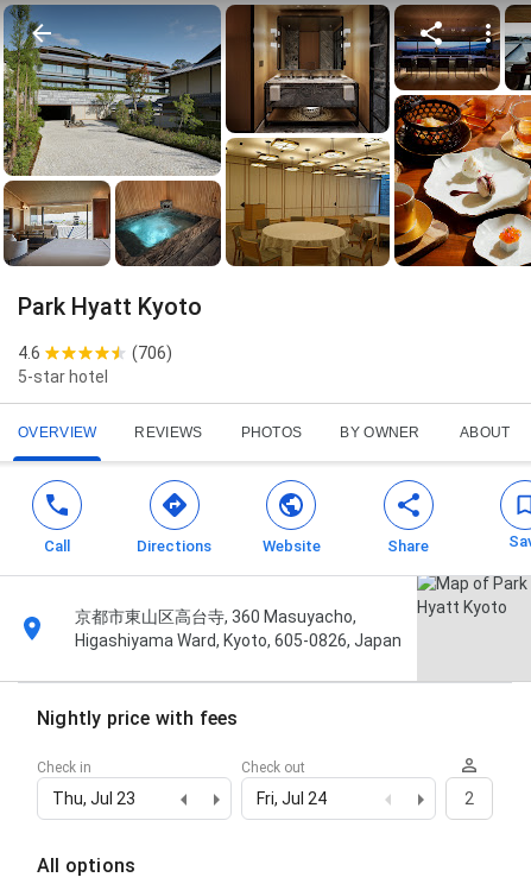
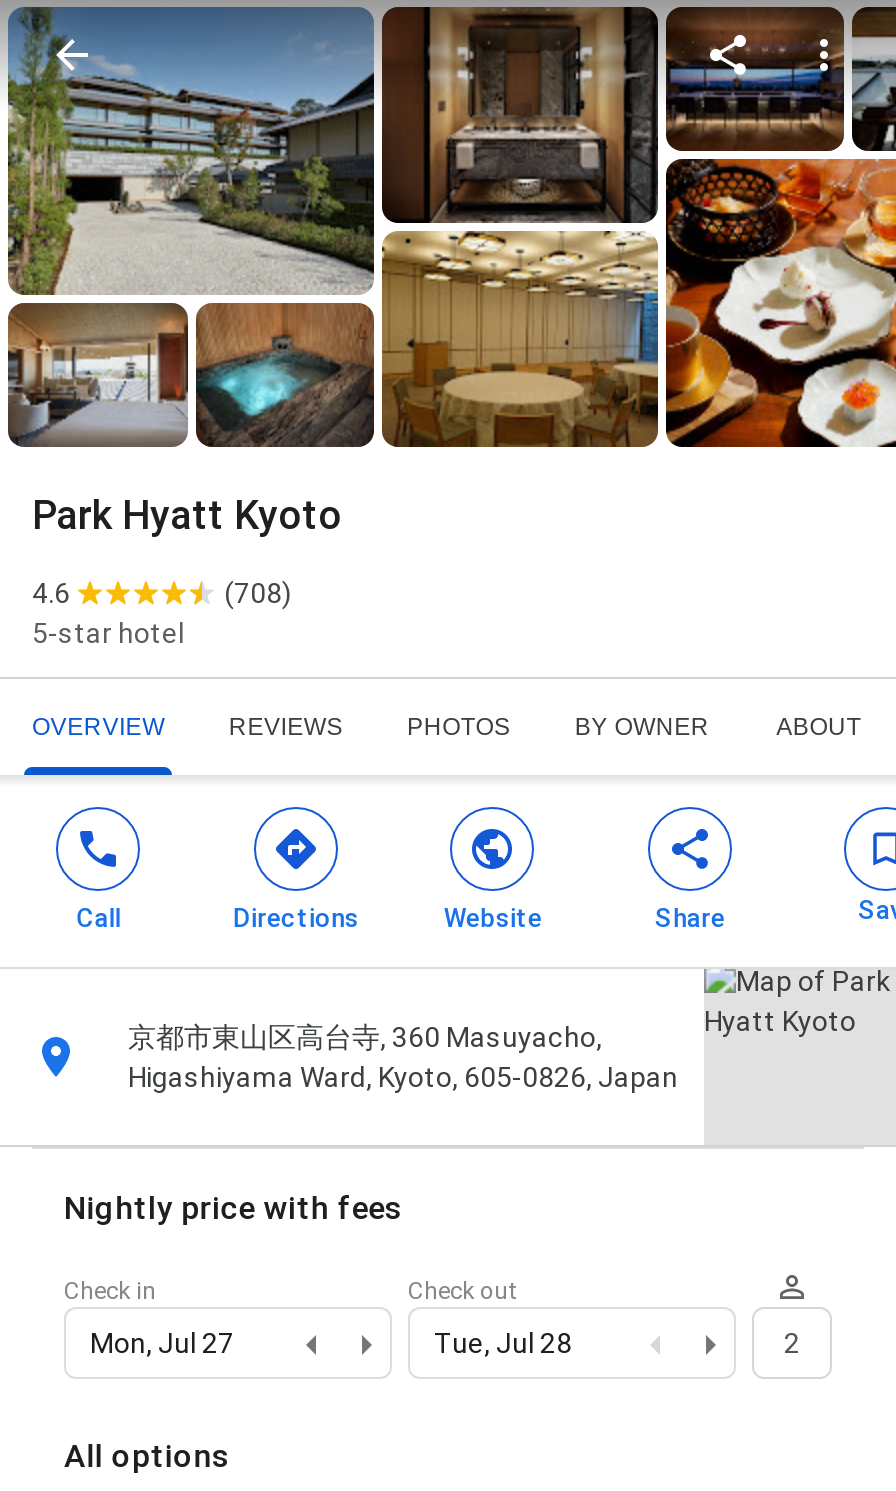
- (706)
+ (708)

- Thu, Jul 23
+ Mon, Jul 27

- Fri, Jul 24
+ Tue, Jul 28
